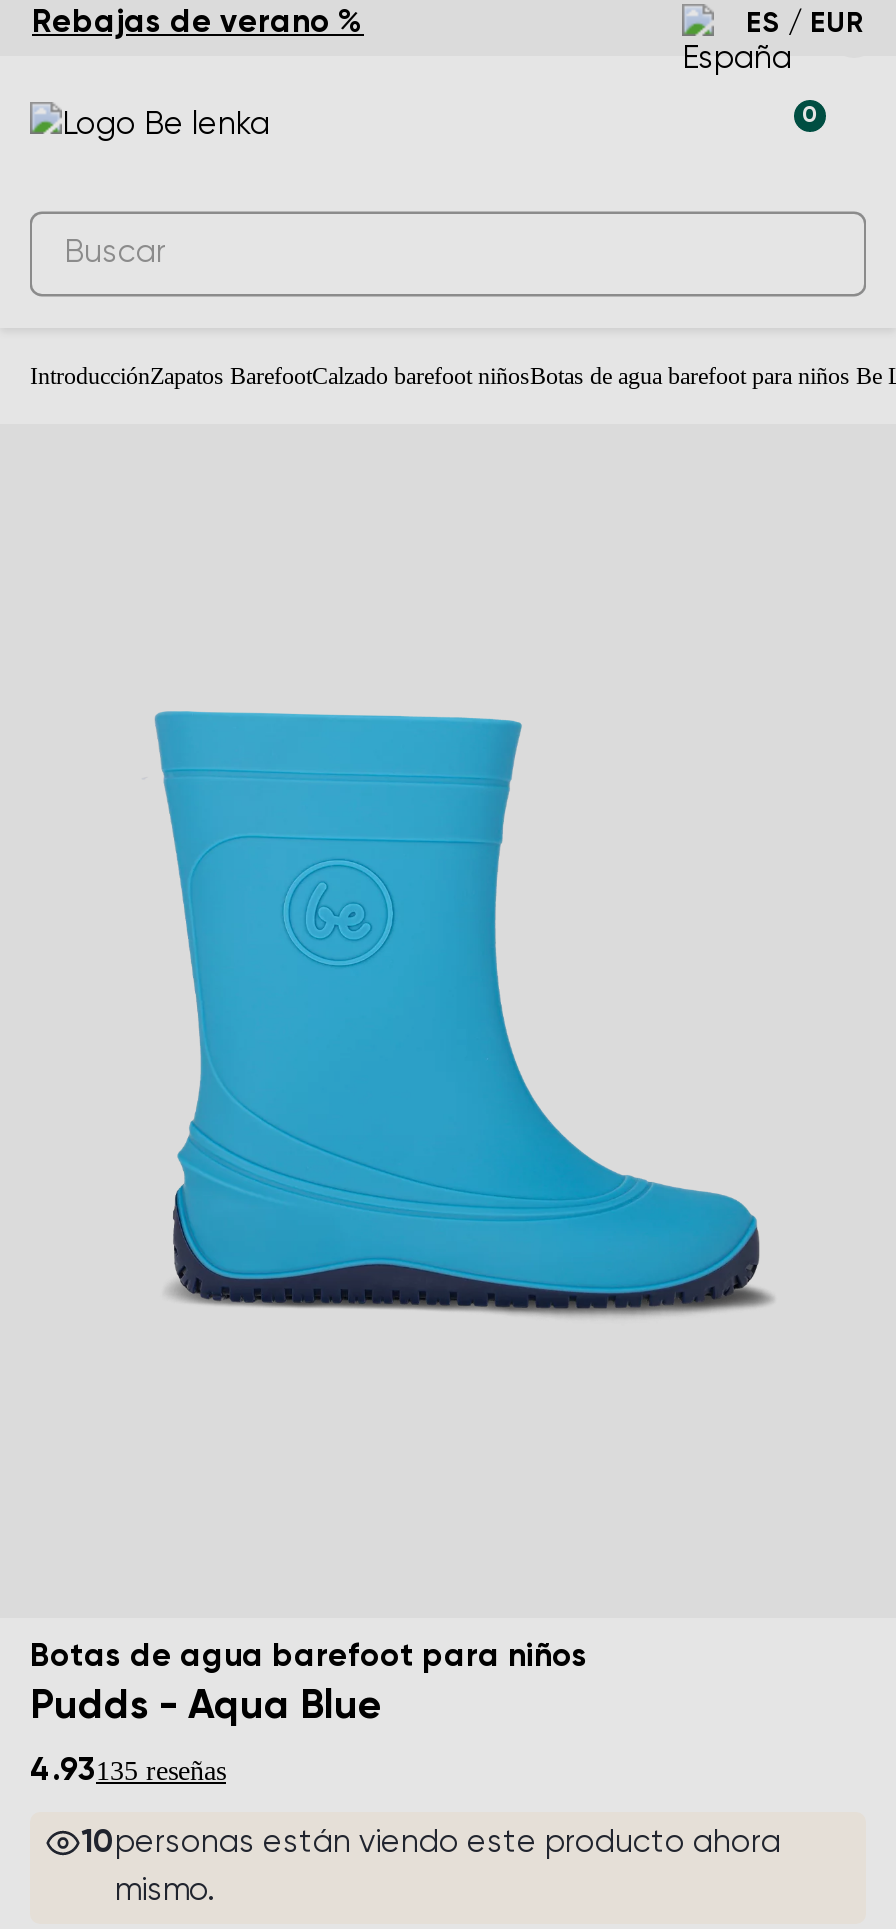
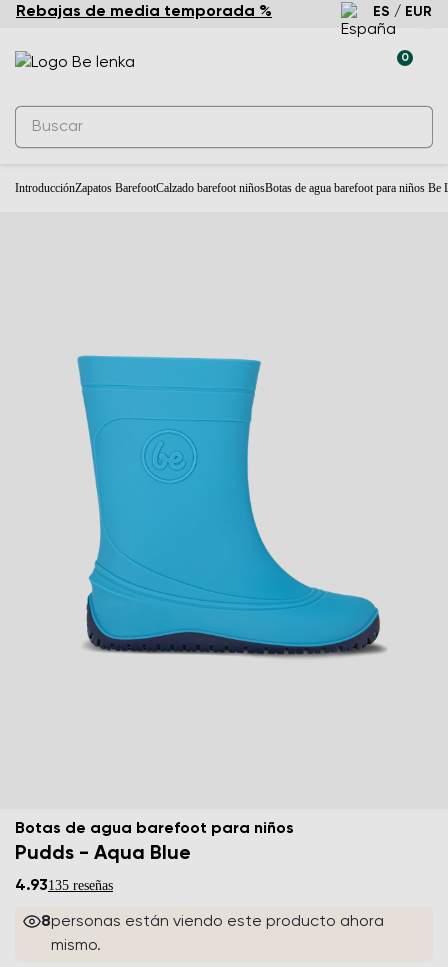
- Rebajas de verano %
+ Rebajas de media temporada %

- 10personas están viendo este producto ahora
+ 8personas están viendo este producto ahora
